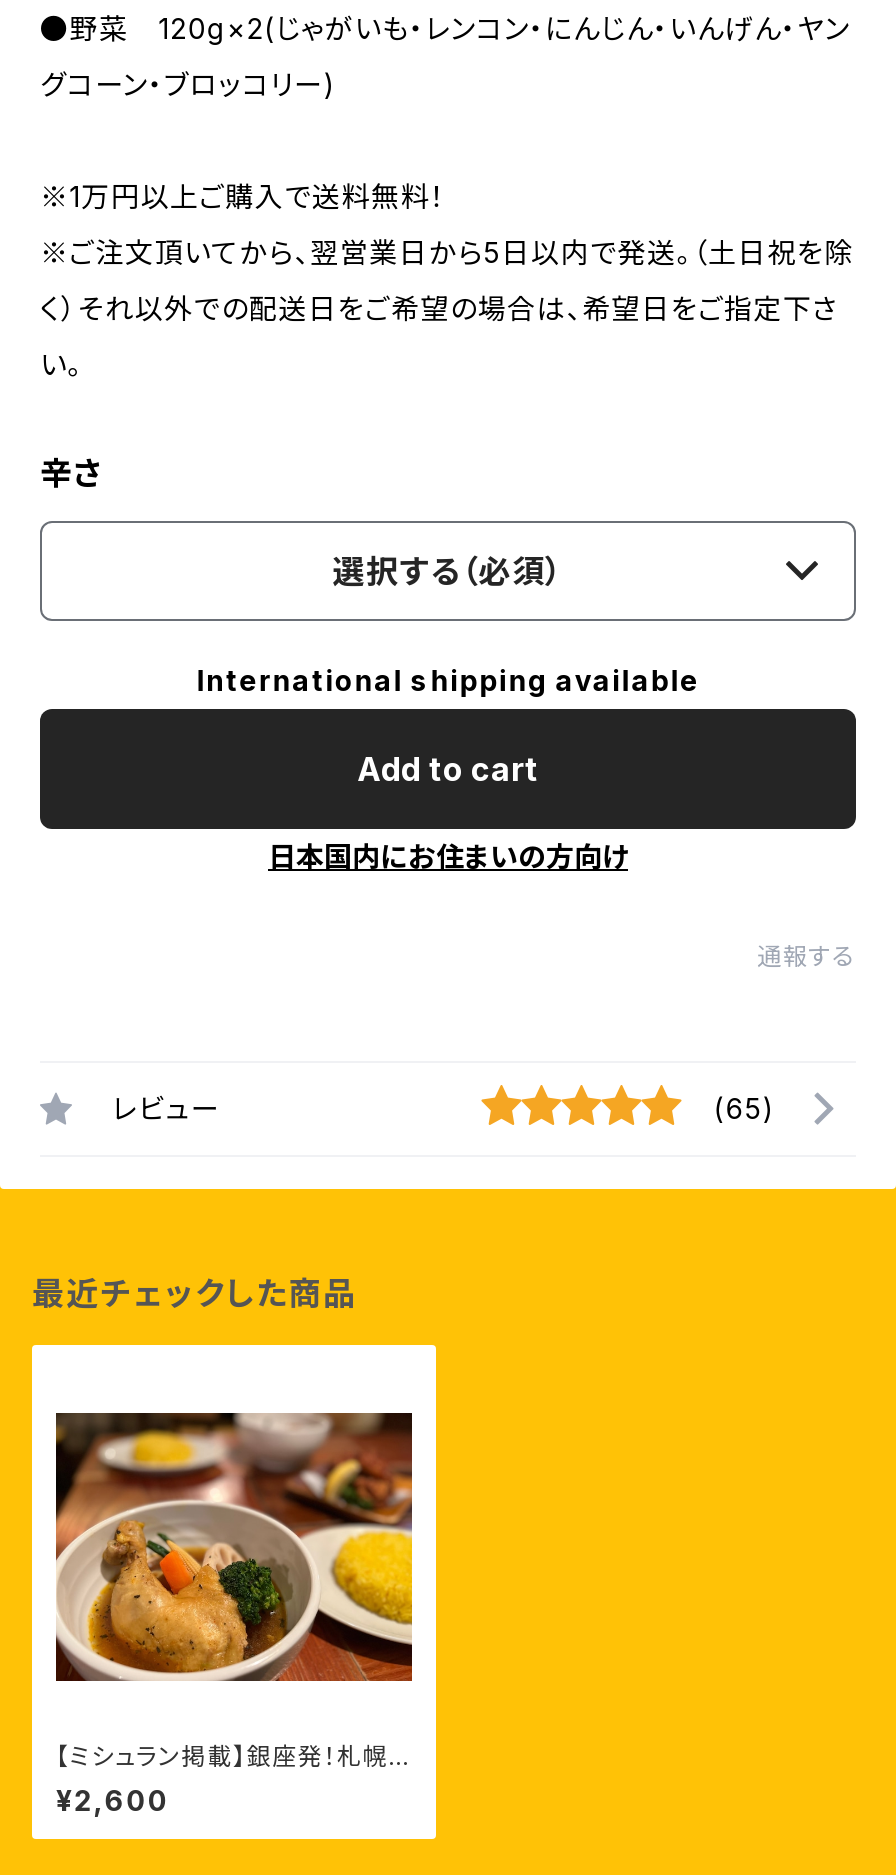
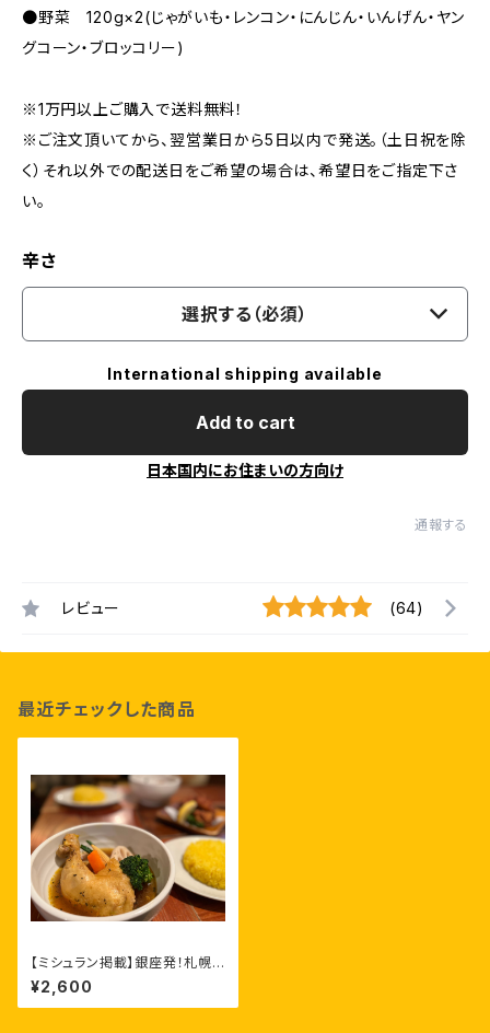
- (65)
+ (64)
